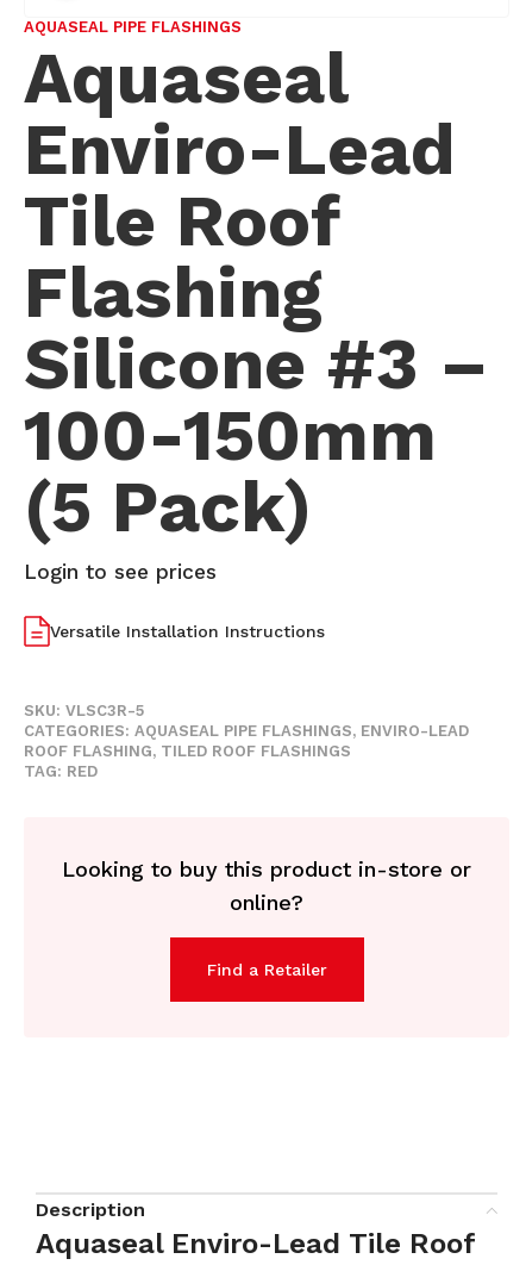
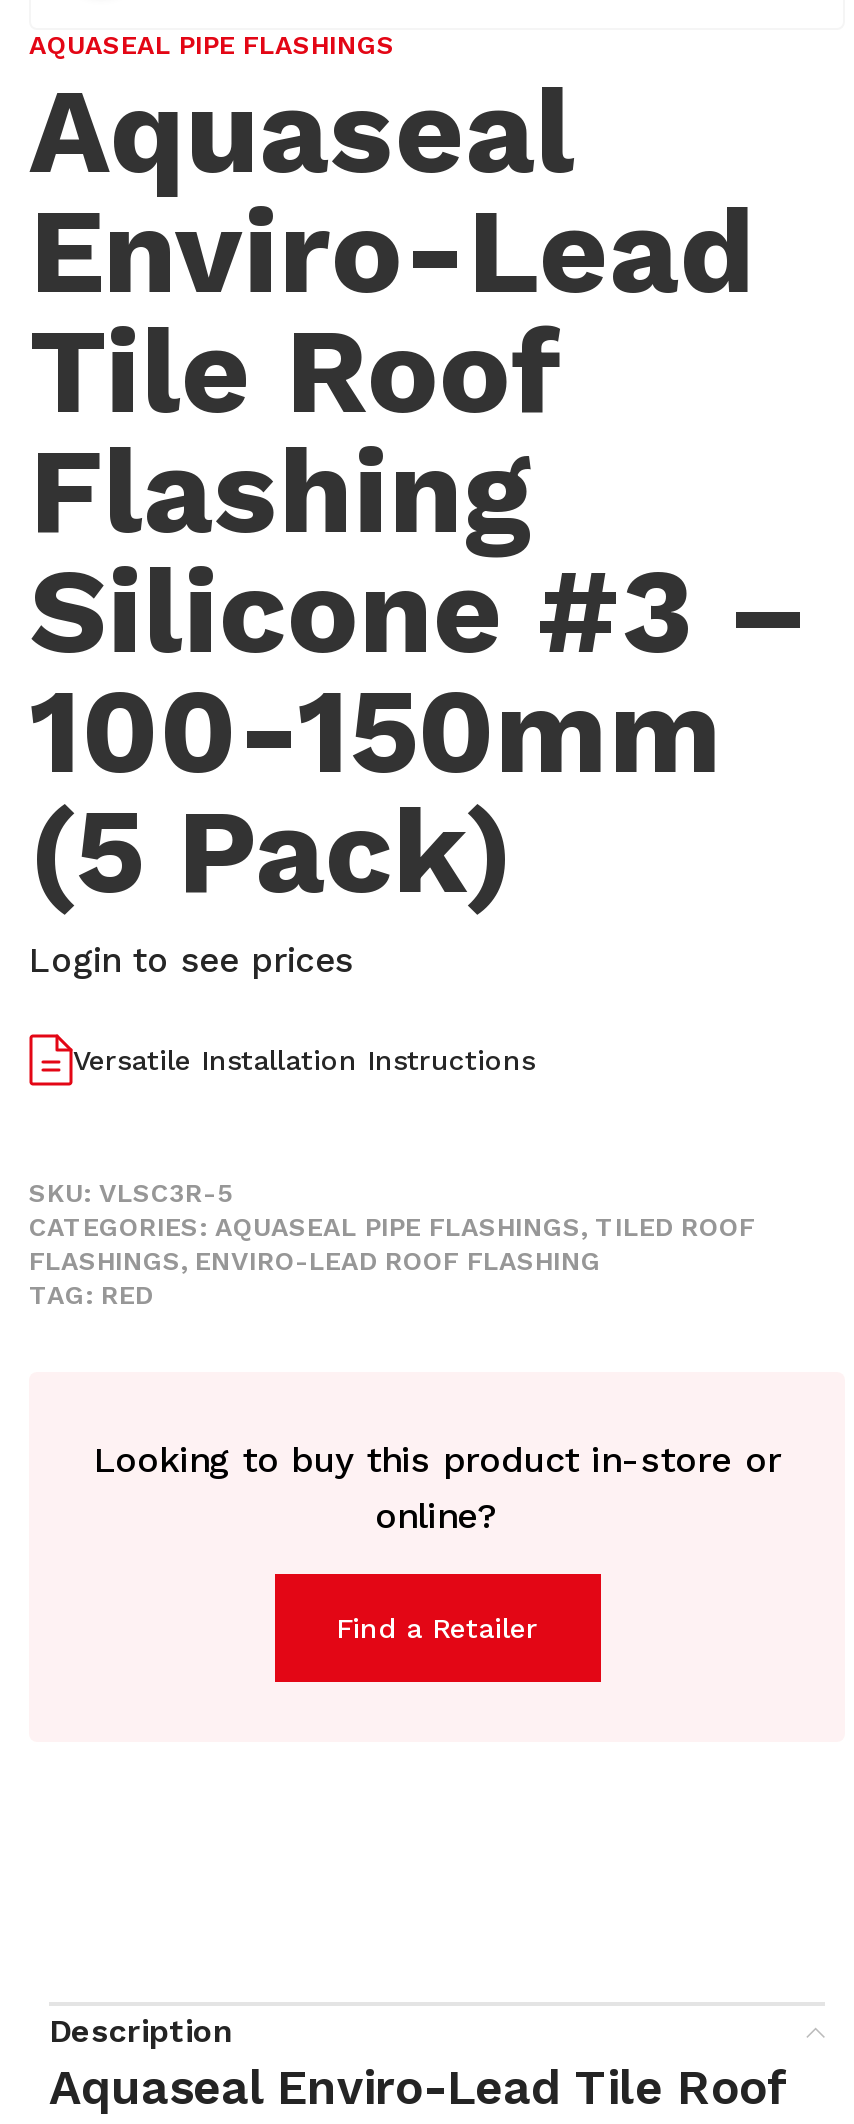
- CATEGORIES: AQUASEAL PIPE FLASHINGS, ENVIRO-LEAD
- ROOF FLASHING, TILED ROOF FLASHINGS
+ CATEGORIES: AQUASEAL PIPE FLASHINGS, TILED ROOF
+ FLASHINGS, ENVIRO-LEAD ROOF FLASHING
